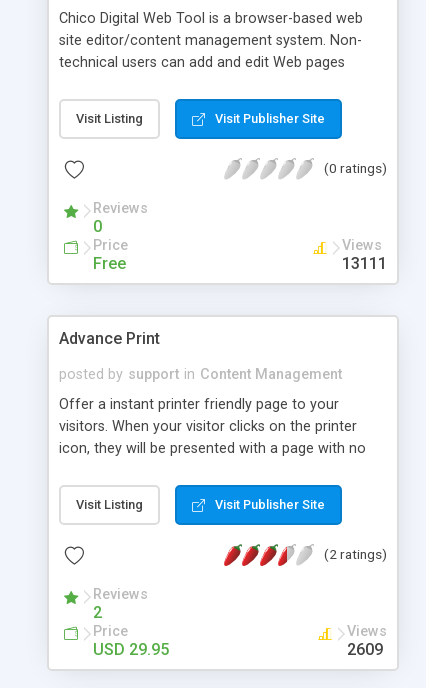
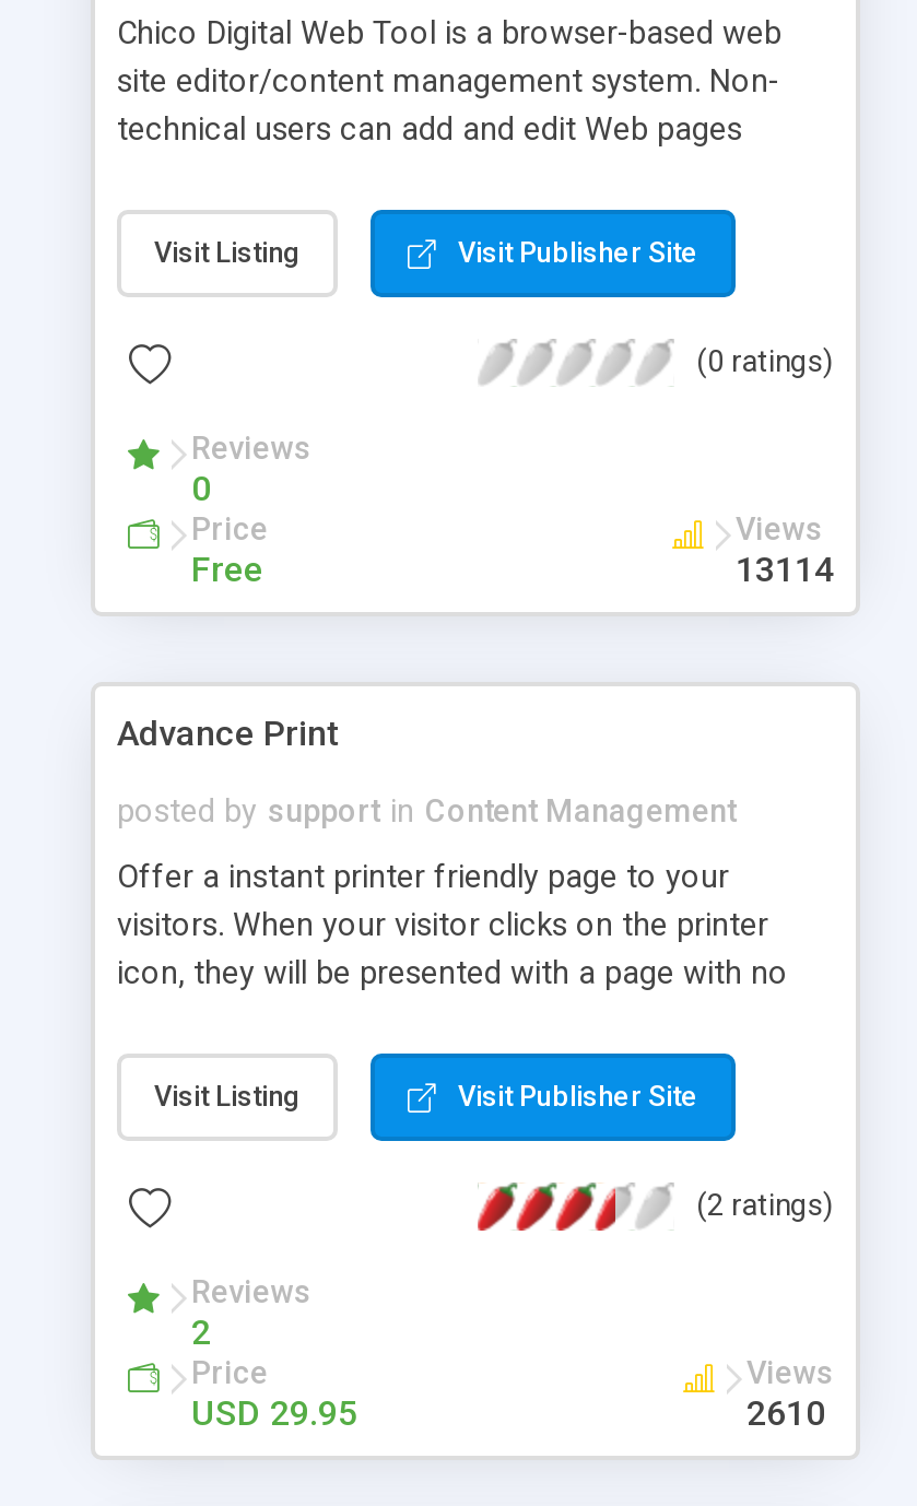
- 13111
+ 13114

- 2609
+ 2610
